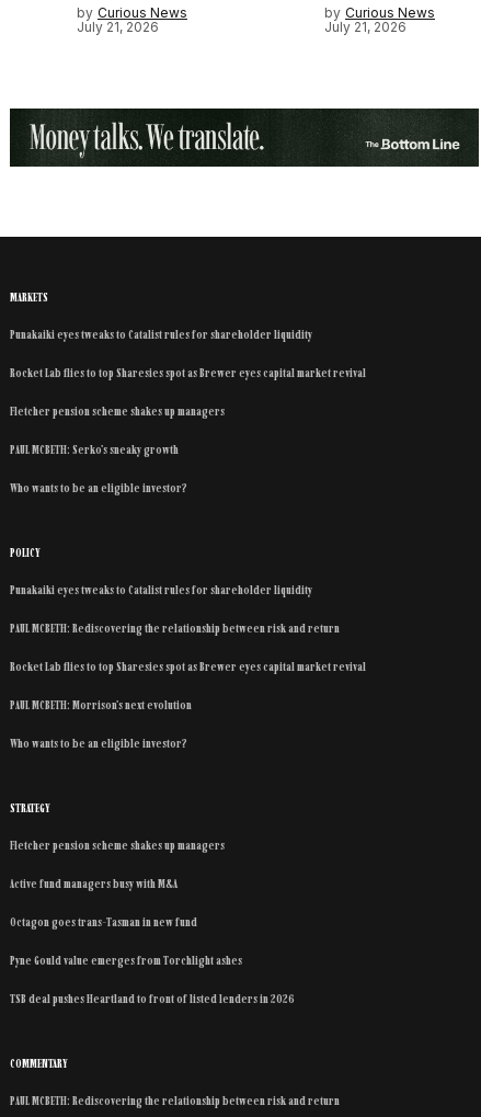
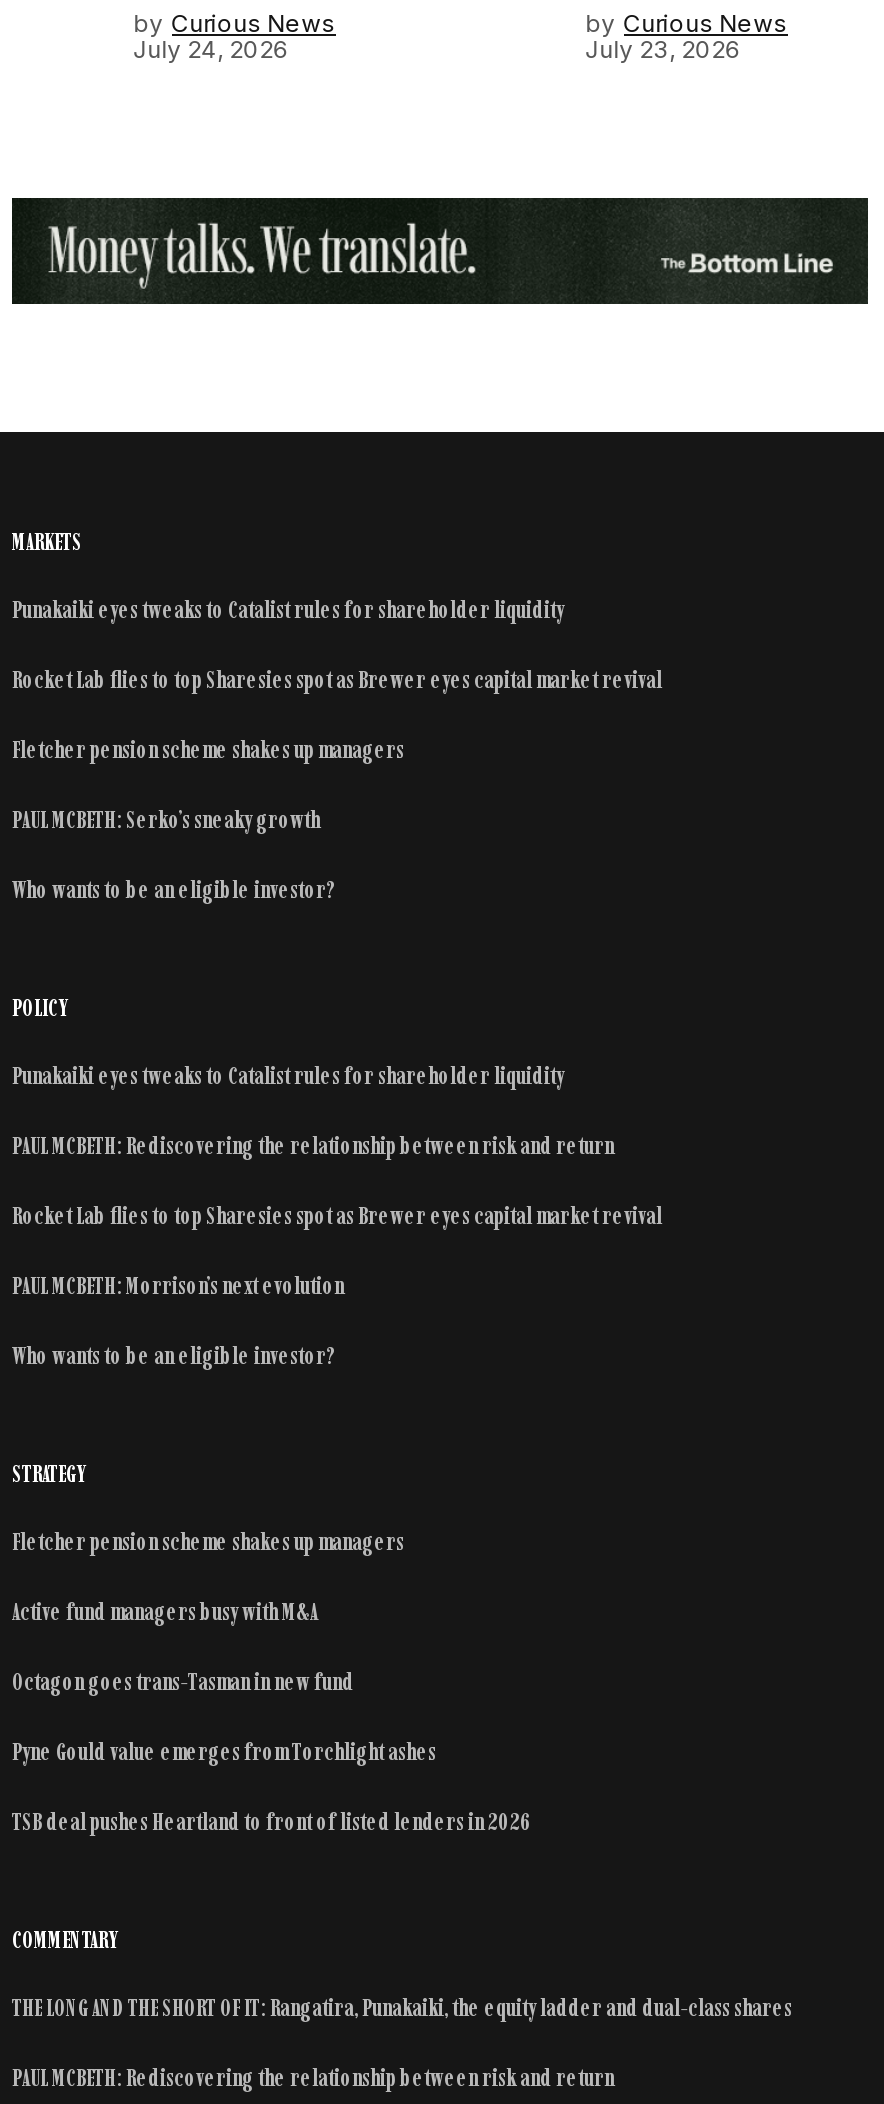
- July 21, 2026
+ July 24, 2026

- July 21, 2026
+ July 23, 2026

+ THE LONG AND THE SHORT OF IT: Rangatira, Punakaiki, the equity ladder and dual-class shares
